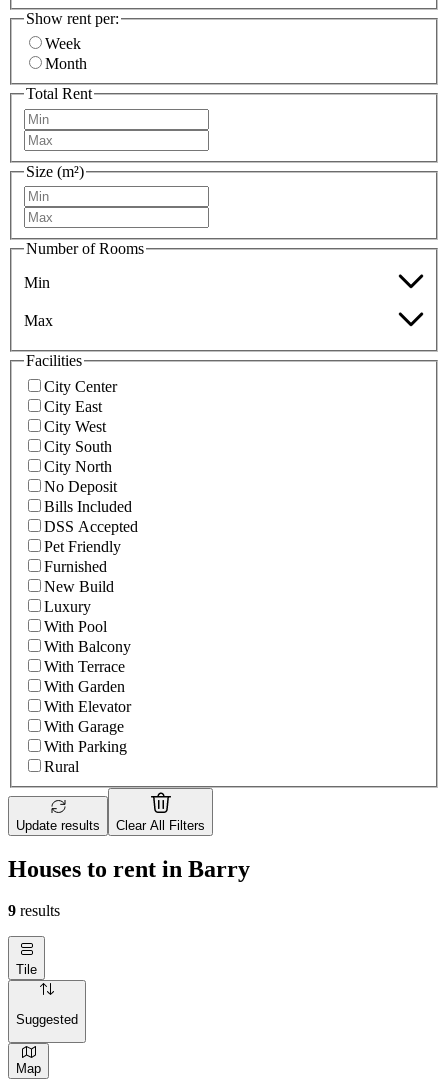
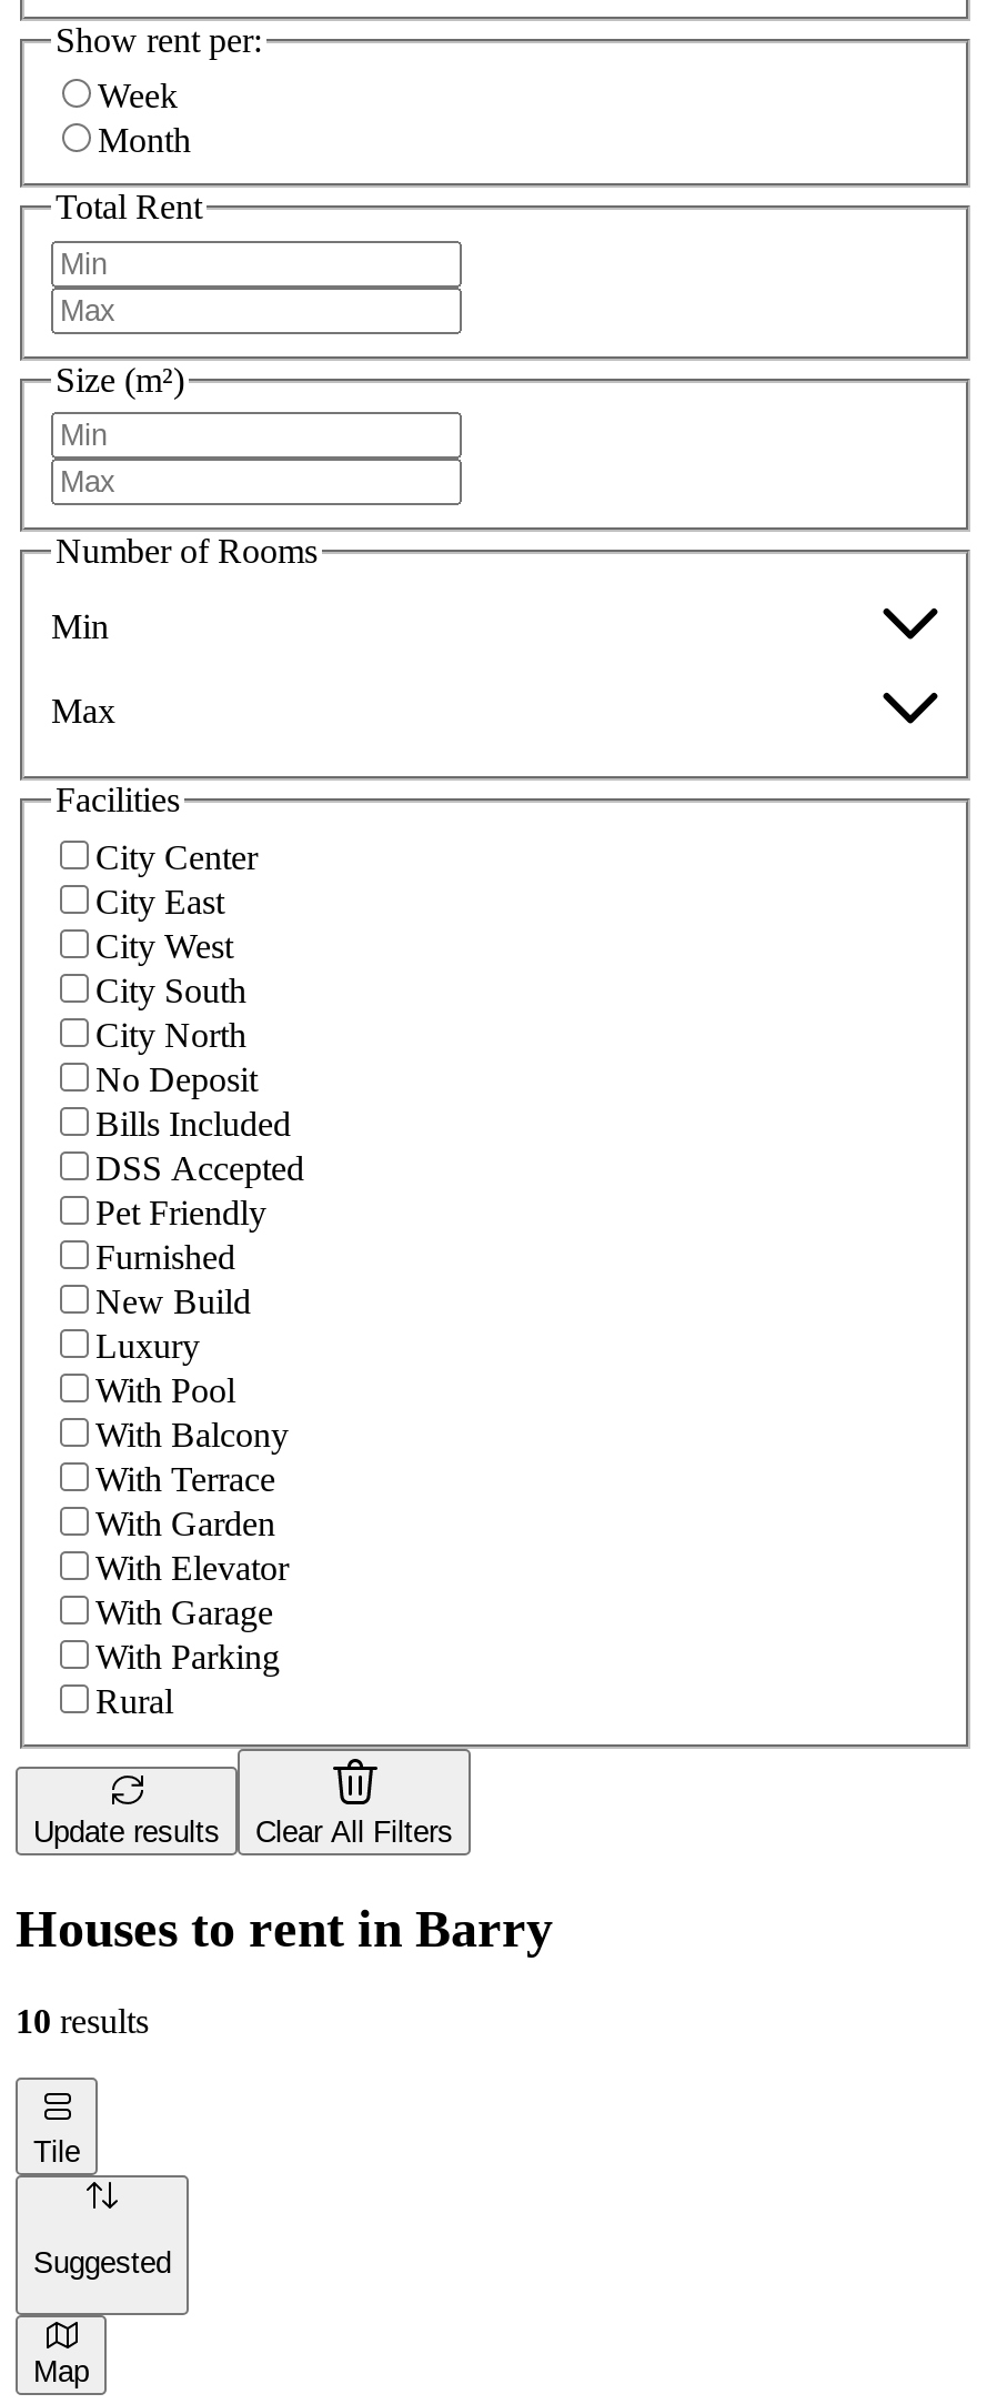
- 9 results
+ 10 results
